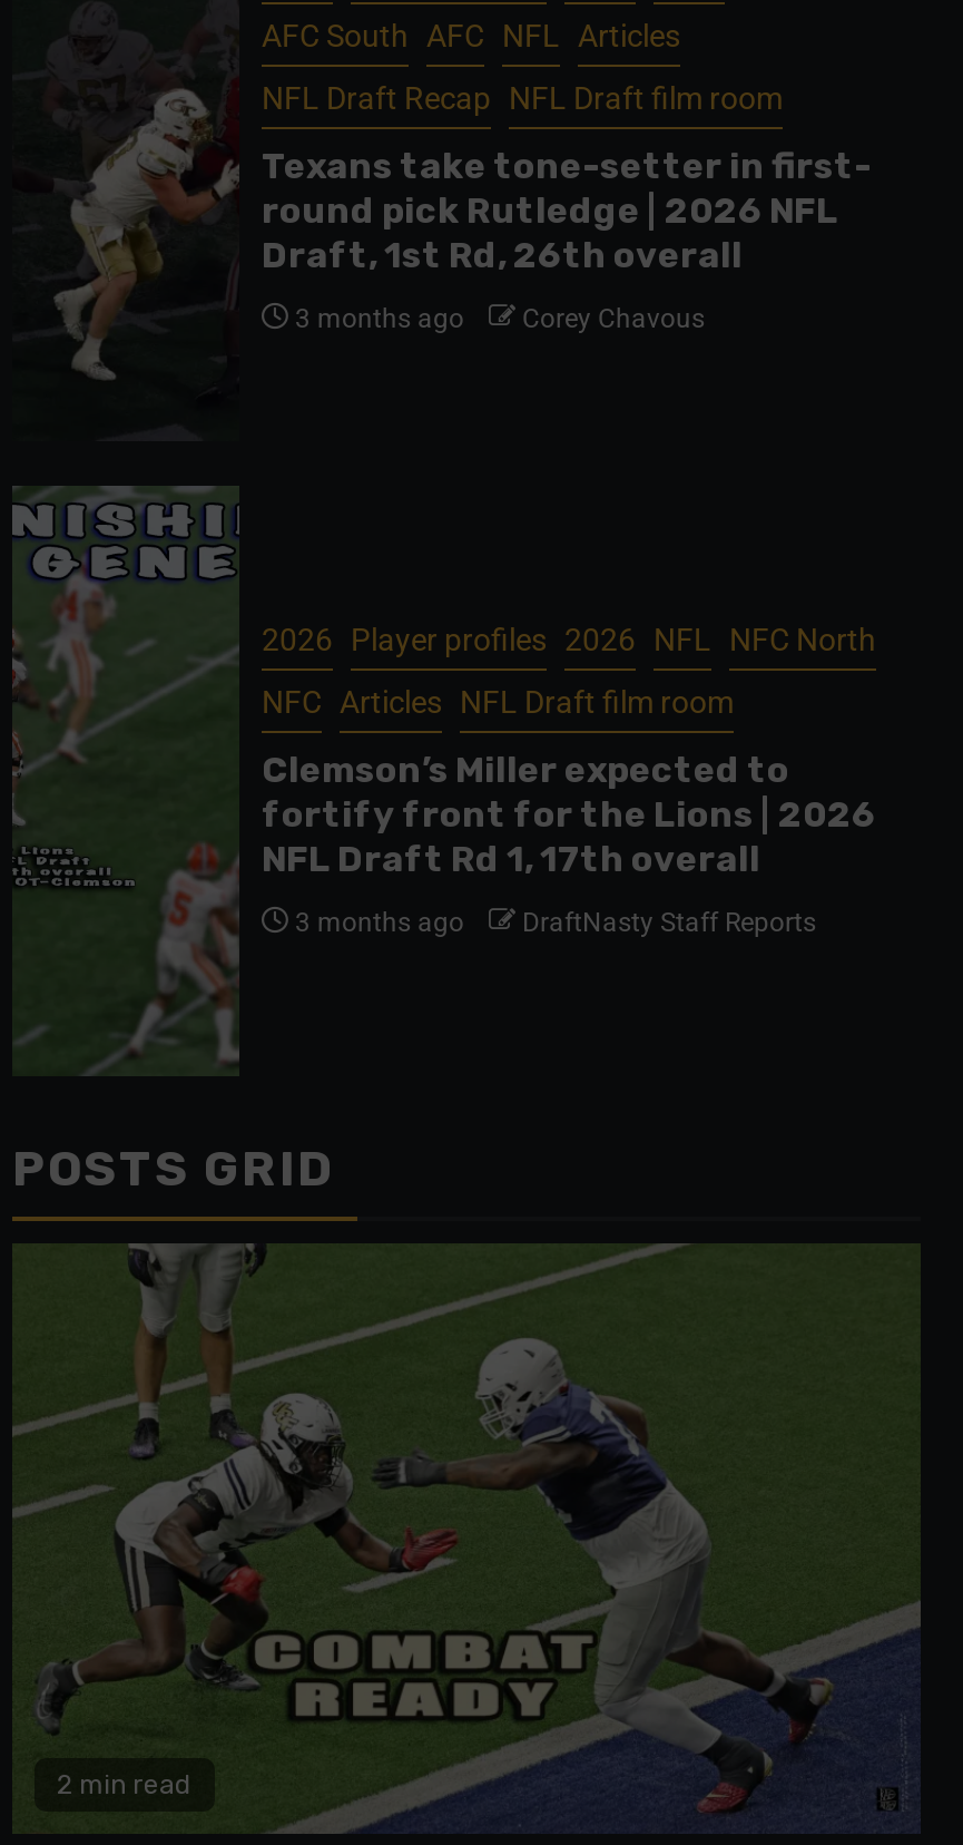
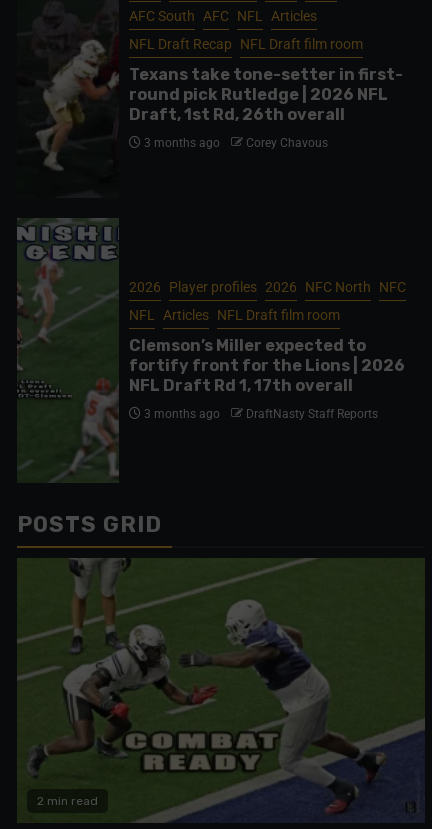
- 2026 Player profiles 2026 NFL NFC North
+ 2026 Player profiles 2026 NFC North NFC

- NFC Articles NFL Draft film room
+ NFL Articles NFL Draft film room
